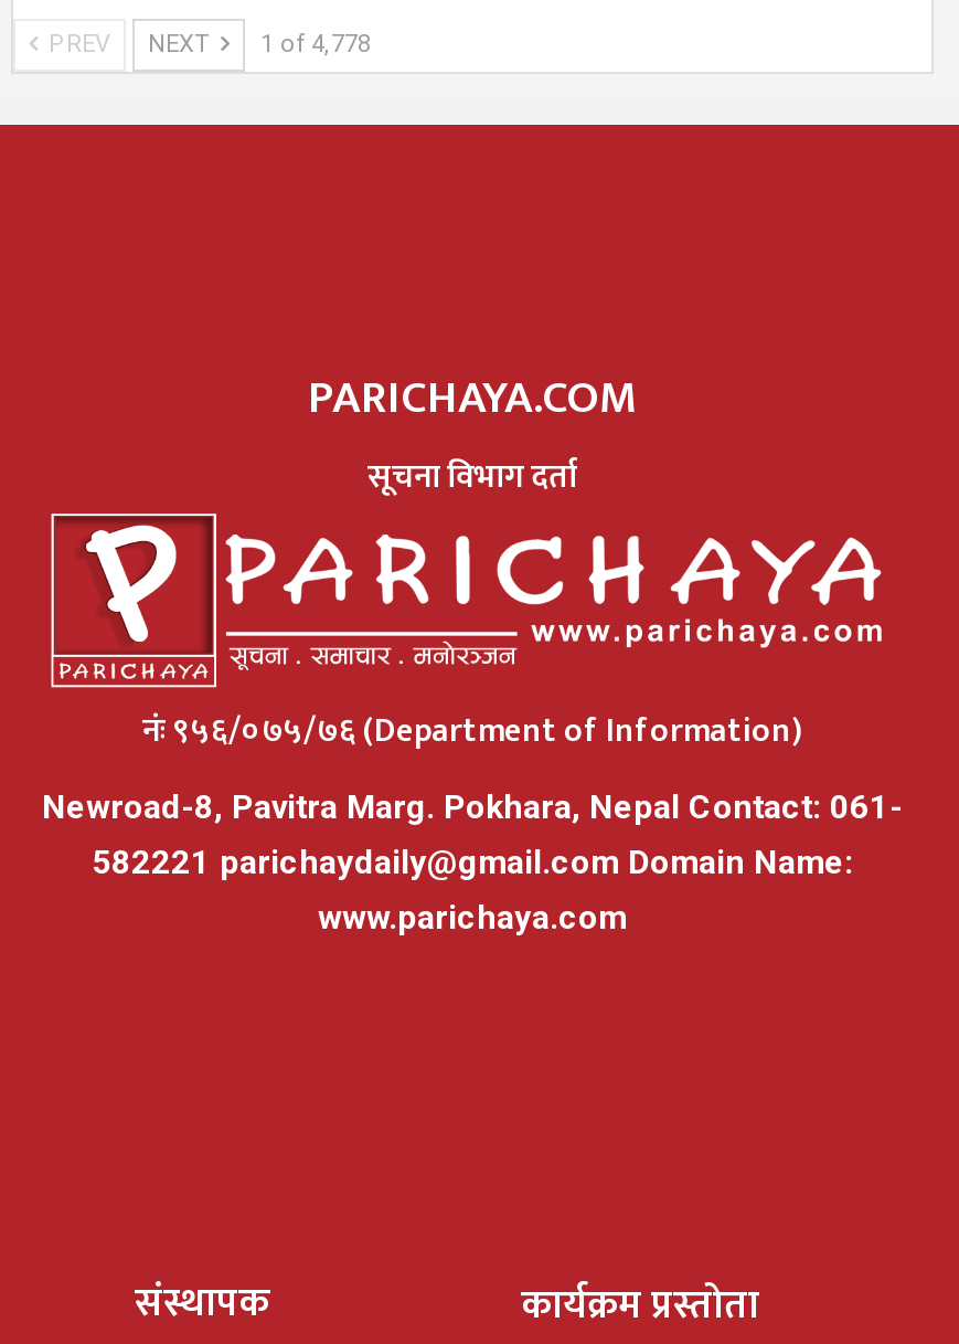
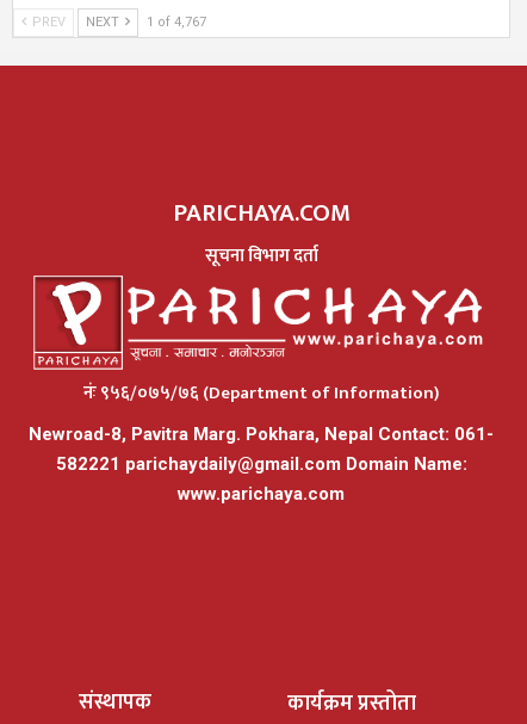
- PREV NEXT 1 of 4,778
+ PREV NEXT 1 of 4,767
